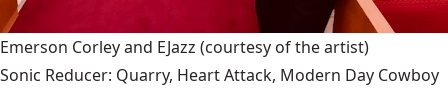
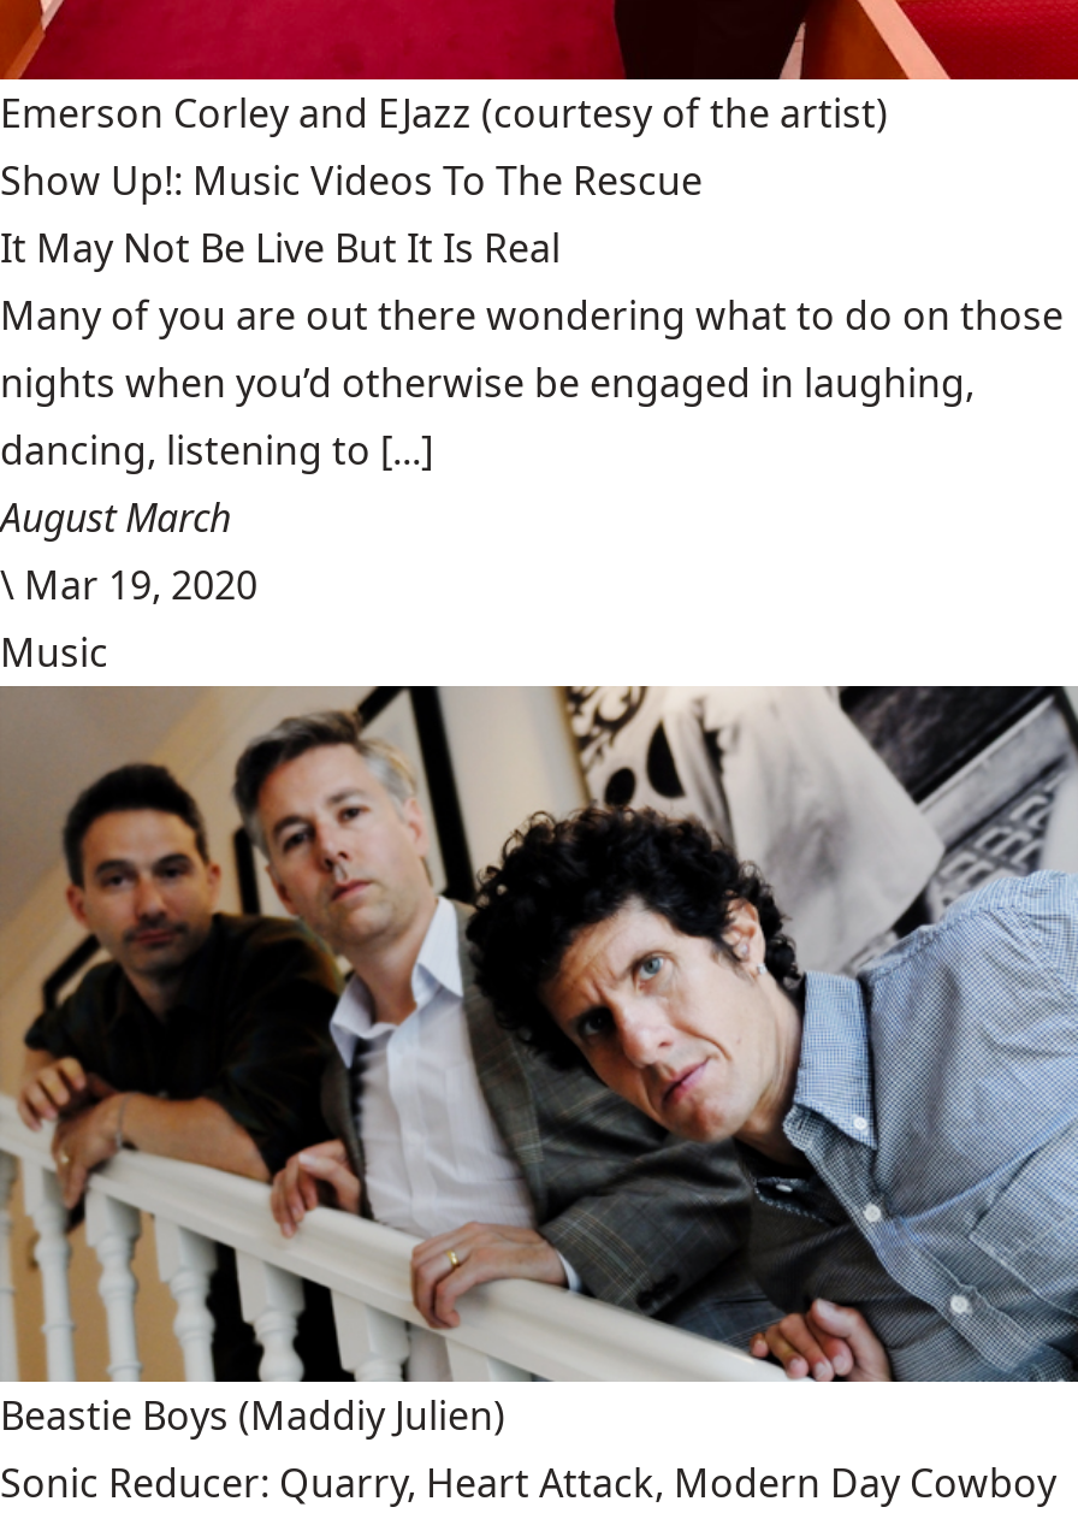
+ Show Up!: Music Videos To The Rescue
+ It May Not Be Live But It Is Real
+ Many of you are out there wondering what to do on those
+ nights when you’d otherwise be engaged in laughing,
+ dancing, listening to [...]
+ August March
+ \ Mar 19, 2020
+ Music

+ [image]
+ Beastie Boys (Maddiy Julien)
